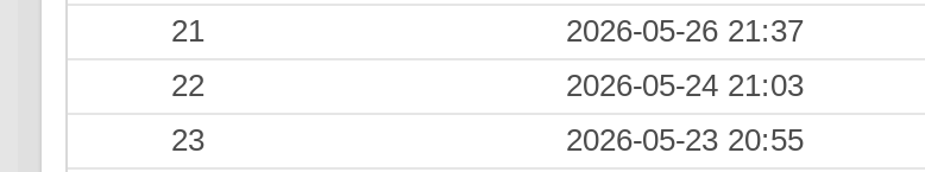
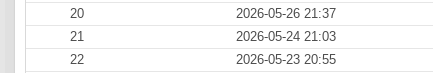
- 21
+ 20

- 22
+ 21

- 23
+ 22
